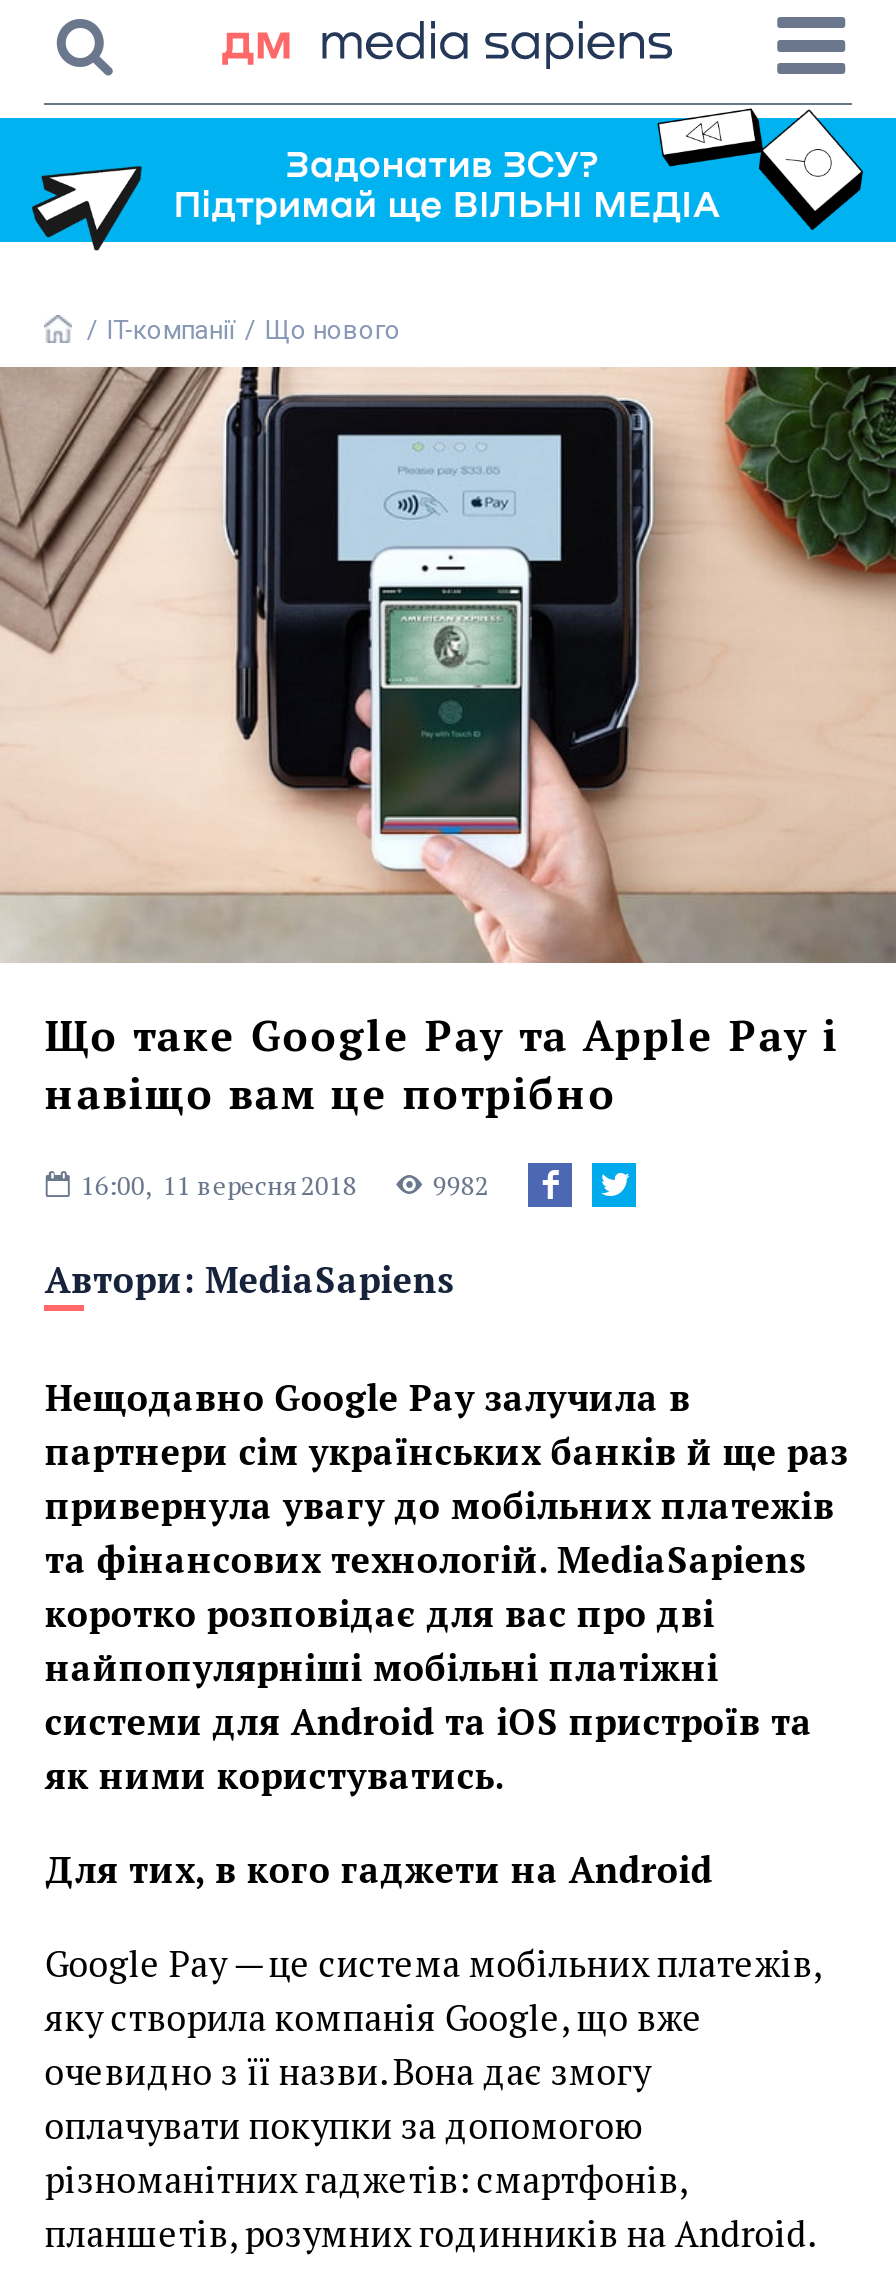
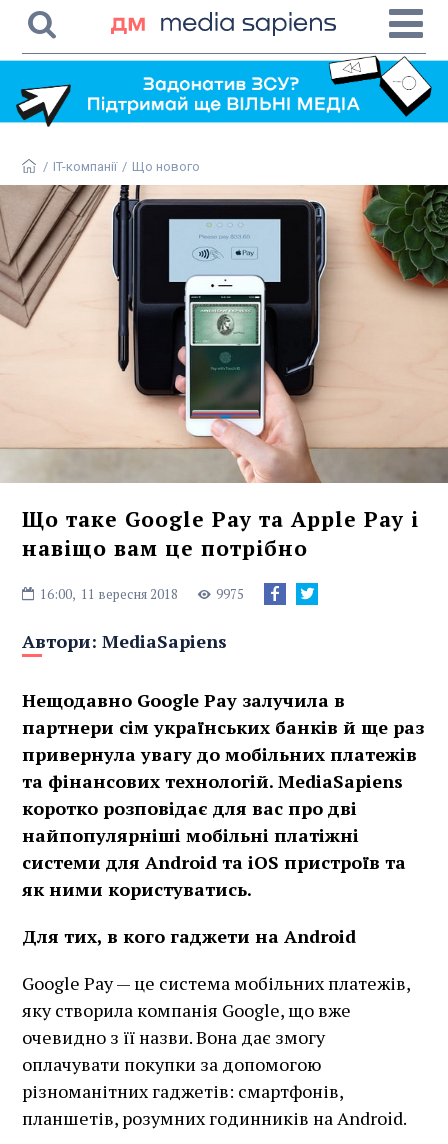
- 9982
+ 9975
